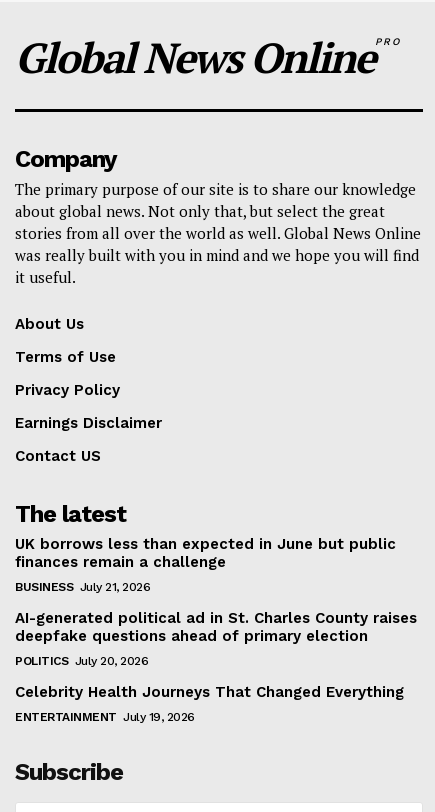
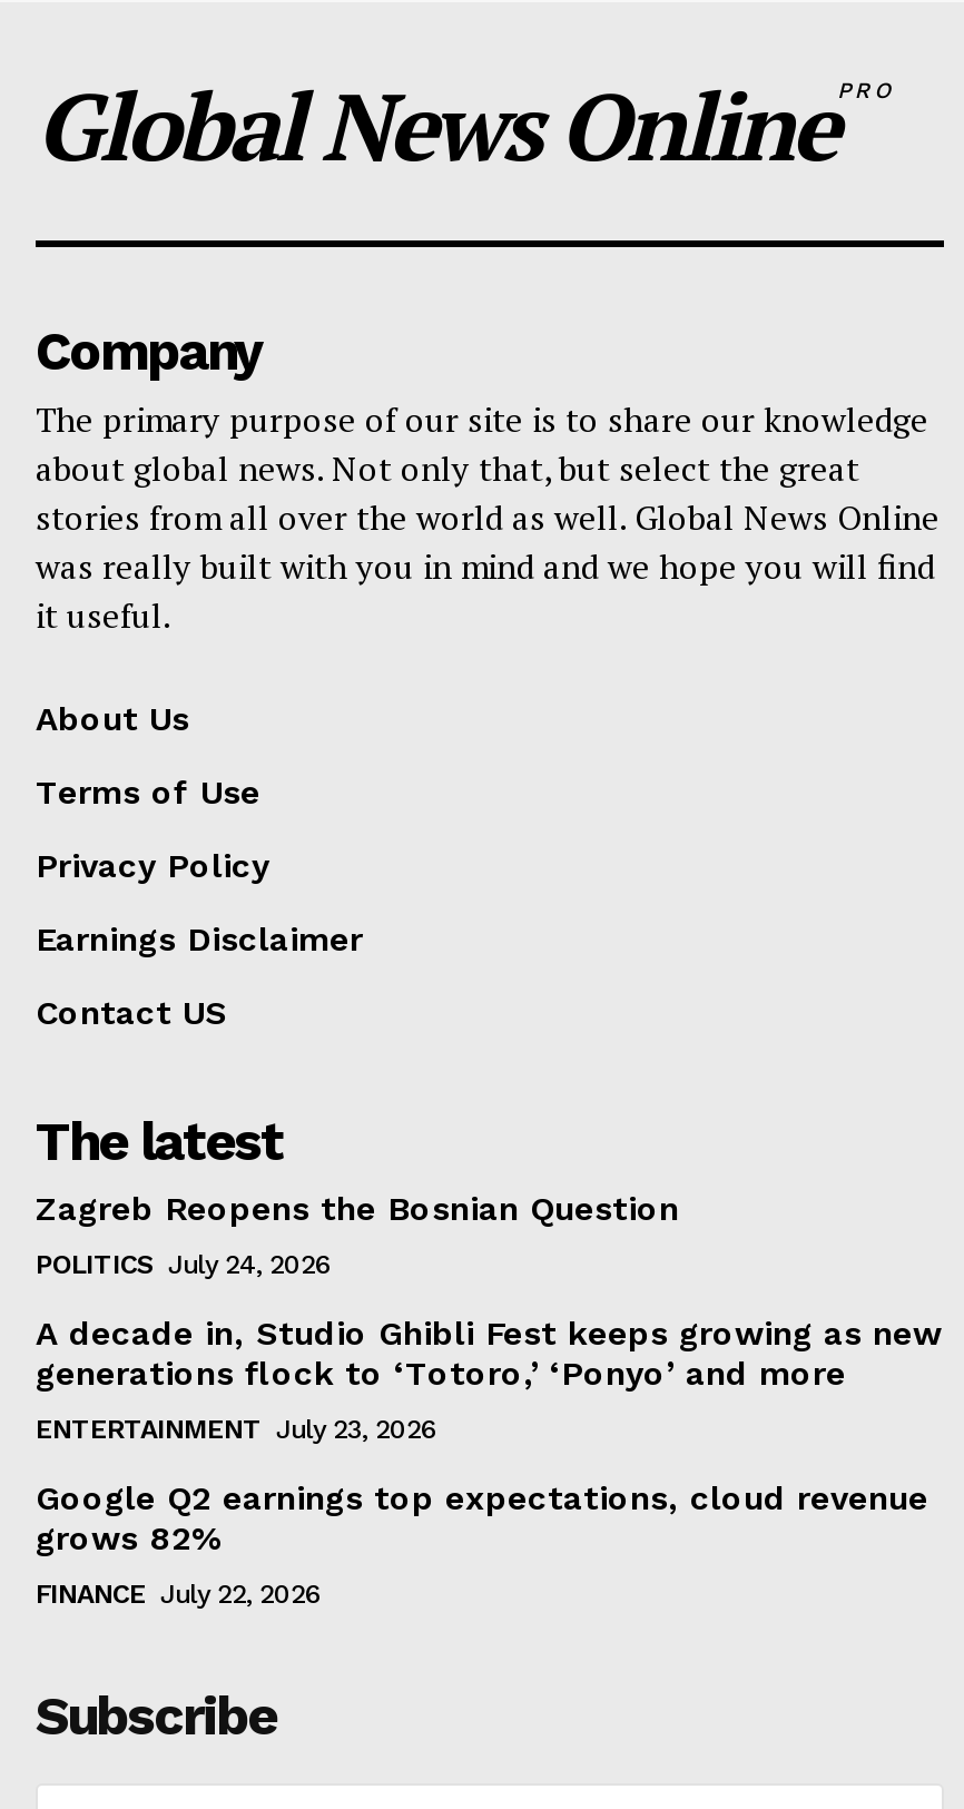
- UK borrows less than expected in June but public
- finances remain a challenge
+ Zagreb Reopens the Bosnian Question

- BUSINESS July 21, 2026
+ POLITICS July 24, 2026

- AI-generated political ad in St. Charles County raises
- deepfake questions ahead of primary election
+ A decade in, Studio Ghibli Fest keeps growing as new
+ generations flock to ‘Totoro,’ ‘Ponyo’ and more

- POLITICS July 20, 2026
+ ENTERTAINMENT July 23, 2026

- Celebrity Health Journeys That Changed Everything
+ Google Q2 earnings top expectations, cloud revenue
+ grows 82%

- ENTERTAINMENT July 19, 2026
+ FINANCE July 22, 2026
